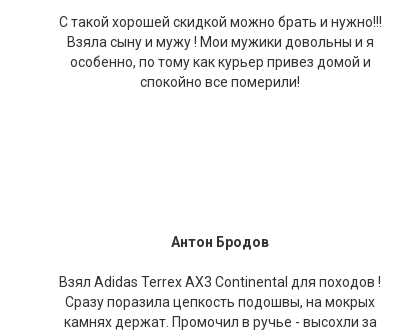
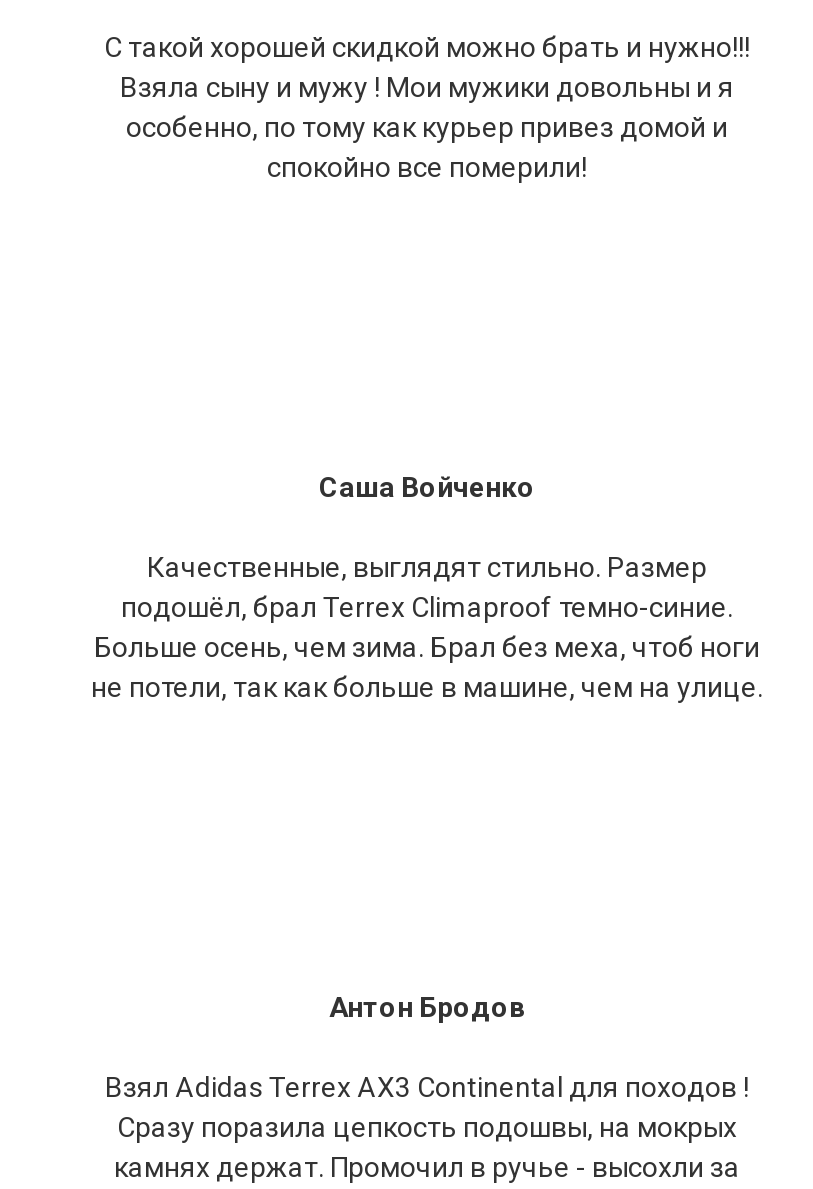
+ Саша Войченко
+ Качественные, выглядят стильно. Размер
+ подошёл, брал Terrex Climaproof темно-синие.
+ Больше осень, чем зима. Брал без меха, чтоб ноги
+ не потели, так как больше в машине, чем на улице.
